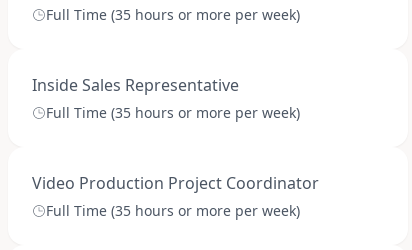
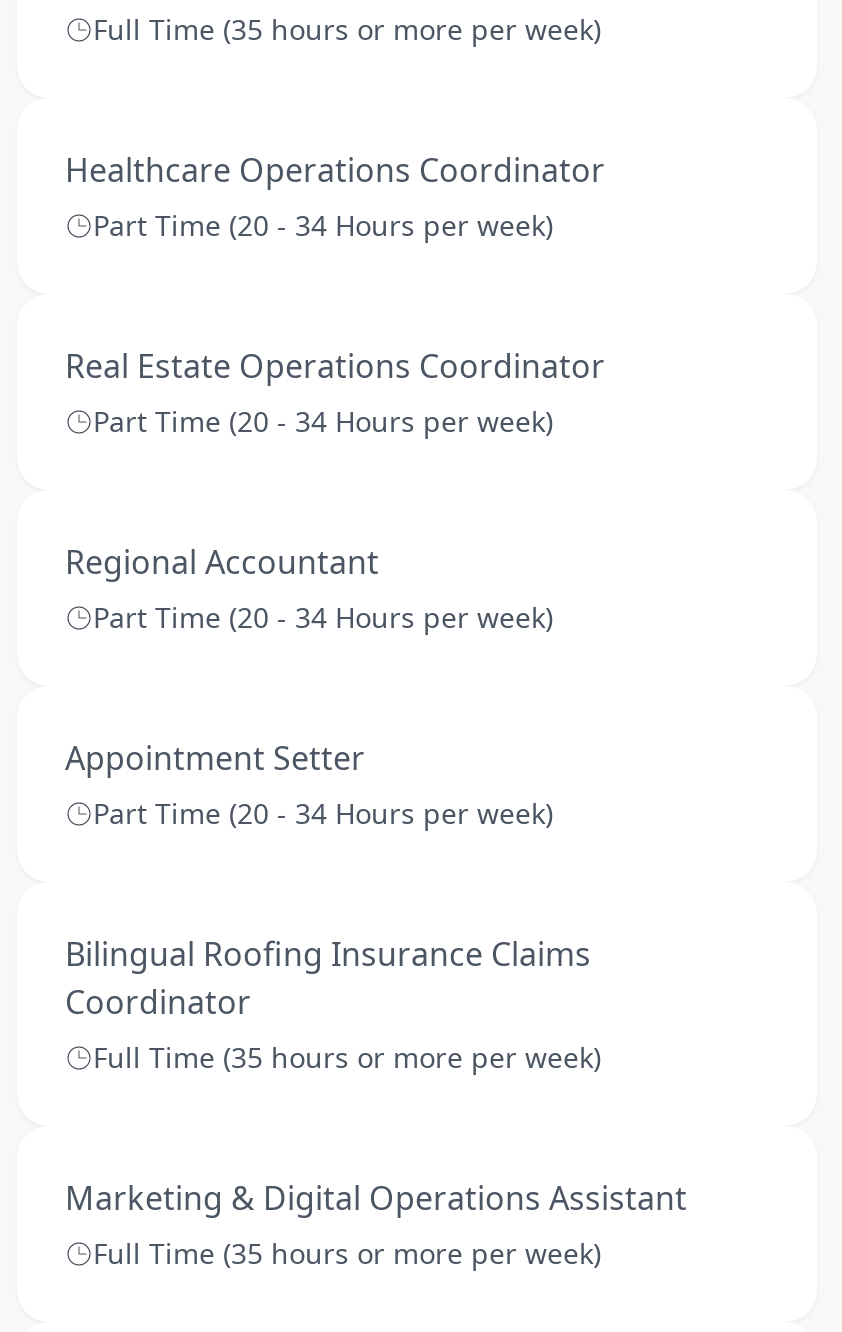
- Inside Sales Representative
+ Healthcare Operations Coordinator
+ Part Time (20 - 34 Hours per week)
+ Real Estate Operations Coordinator
+ Part Time (20 - 34 Hours per week)
+ Regional Accountant
+ Part Time (20 - 34 Hours per week)
+ Appointment Setter
+ Part Time (20 - 34 Hours per week)
+ Bilingual Roofing Insurance Claims
+ Coordinator

- Video Production Project Coordinator
+ Marketing & Digital Operations Assistant
